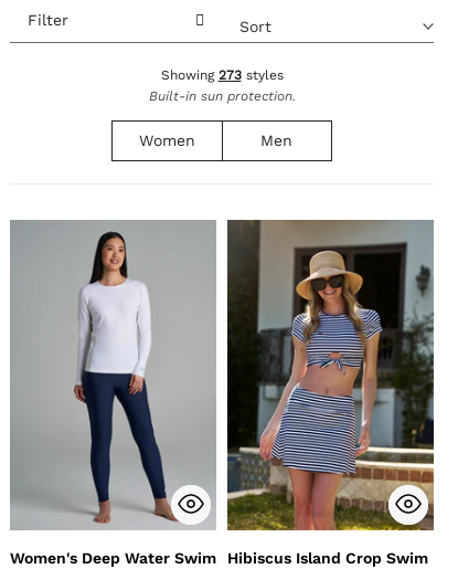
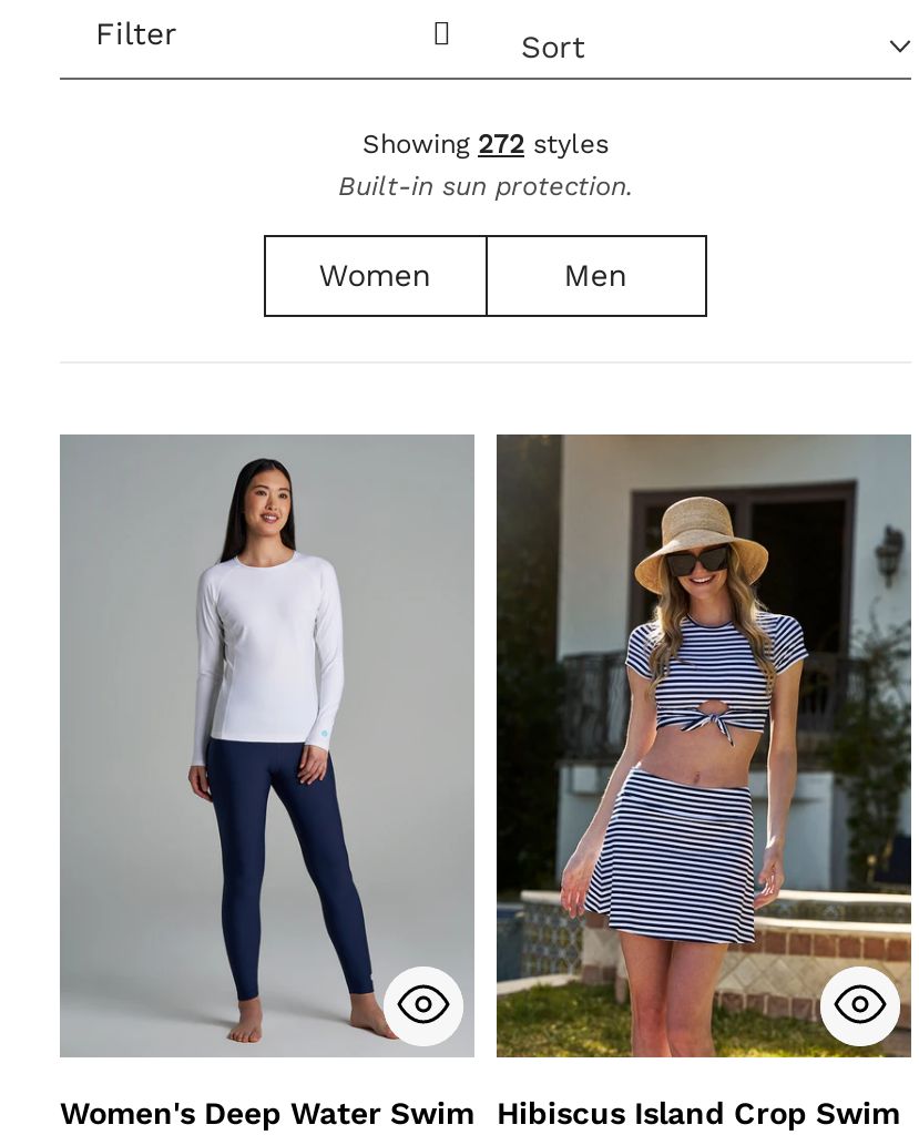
- Showing 273 styles
+ Showing 272 styles
